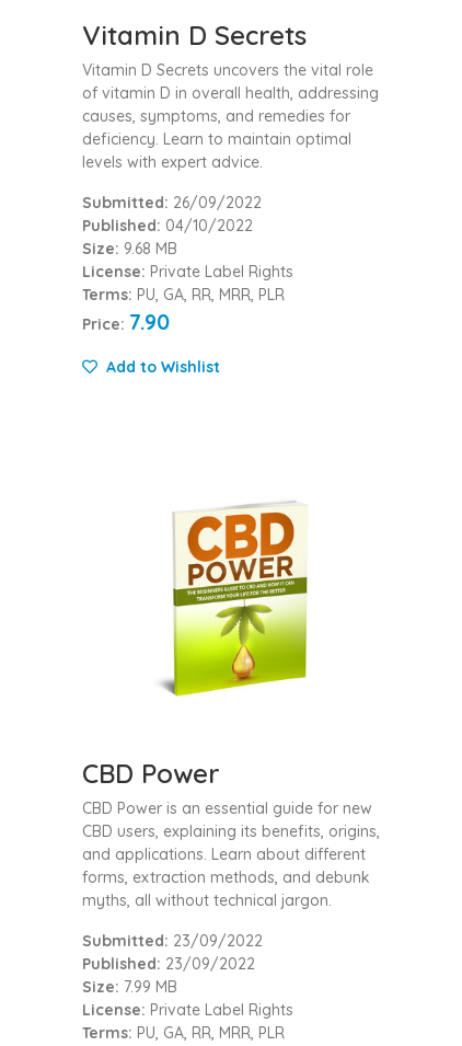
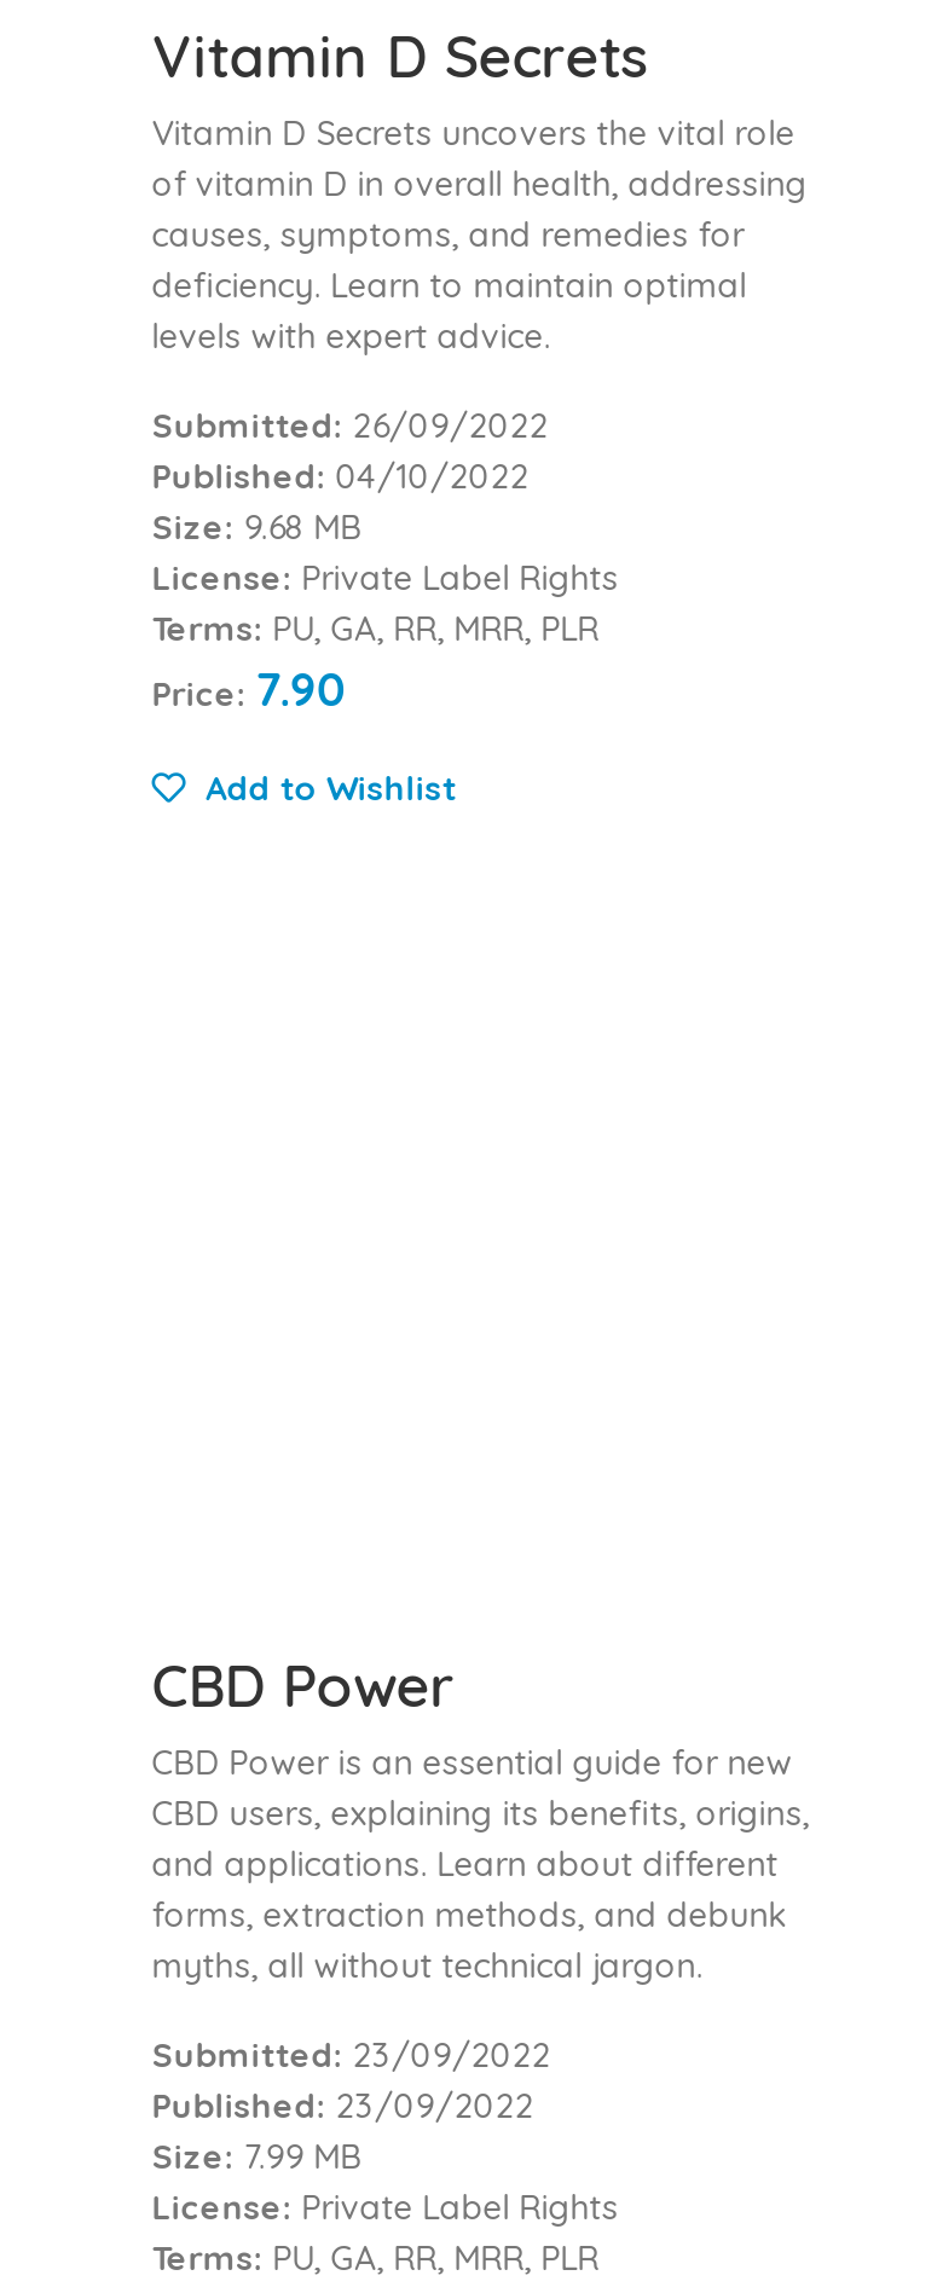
- [image]
